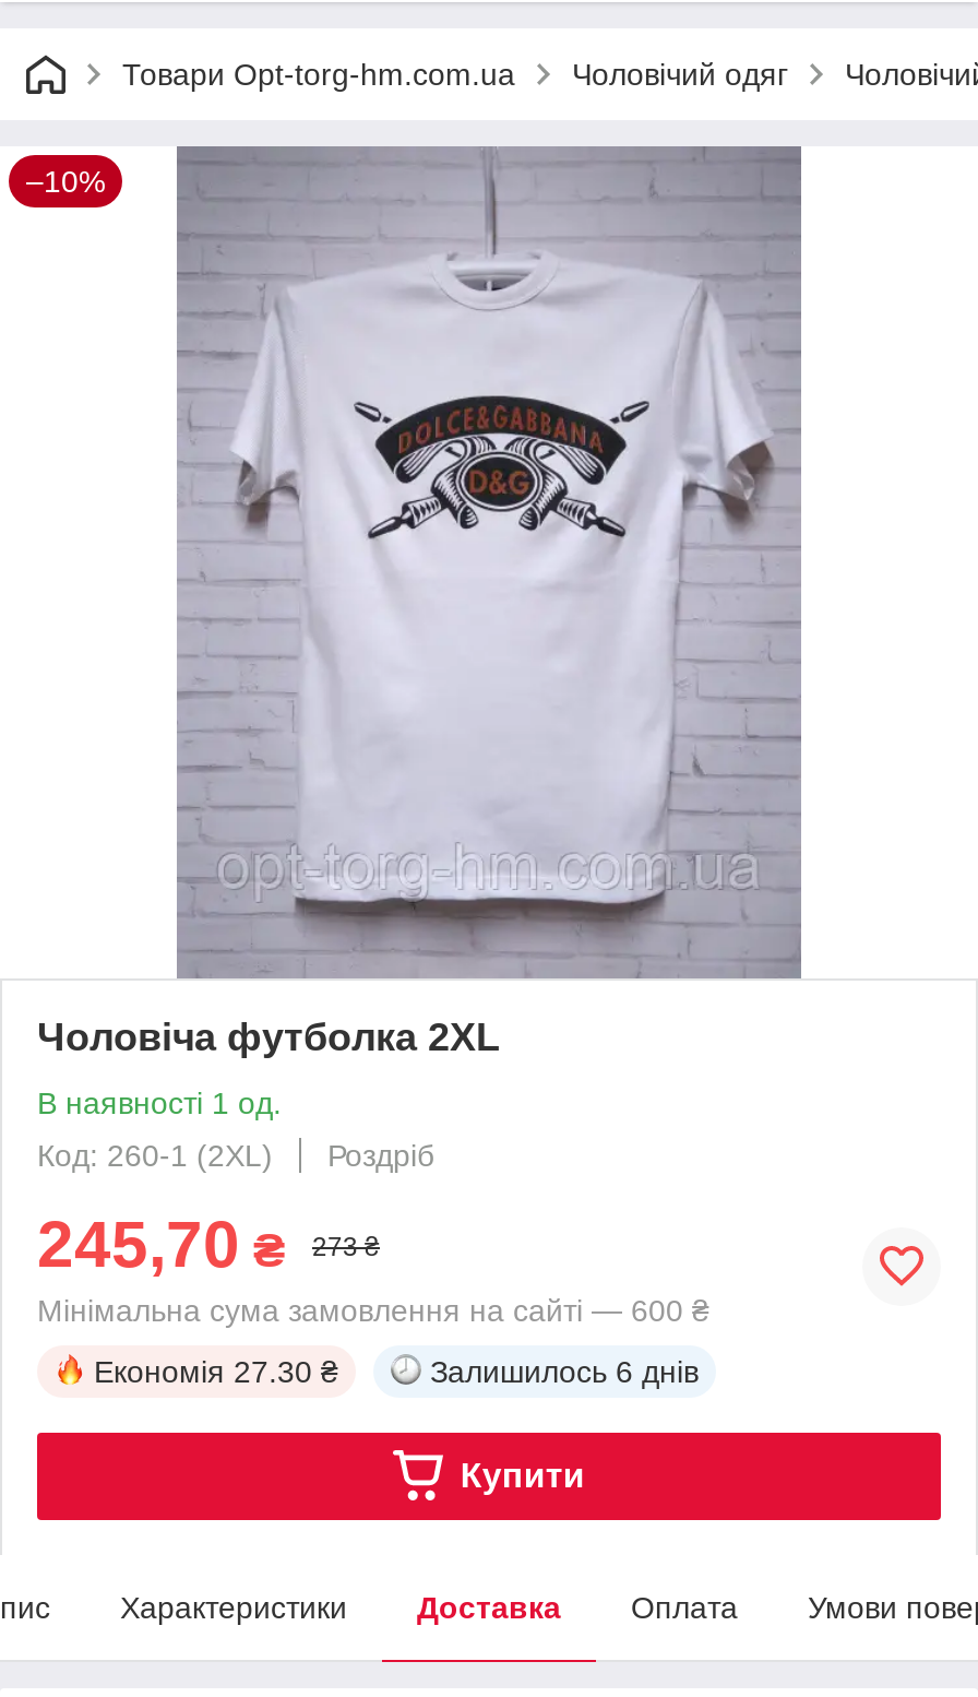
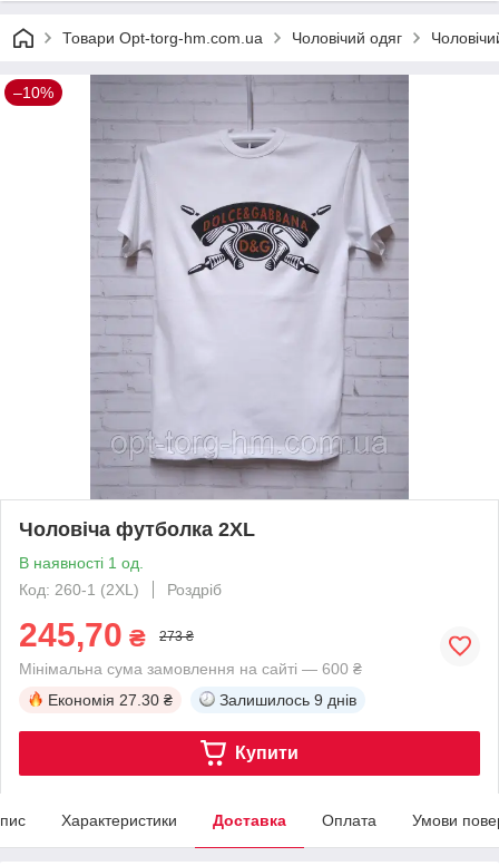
- Залишилось 6 днів
+ Залишилось 9 днів
